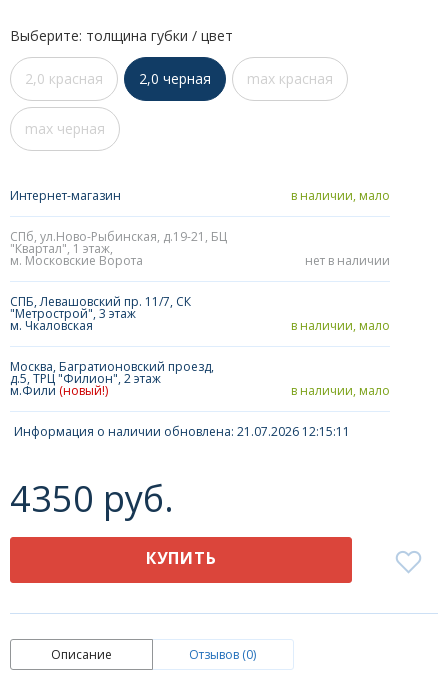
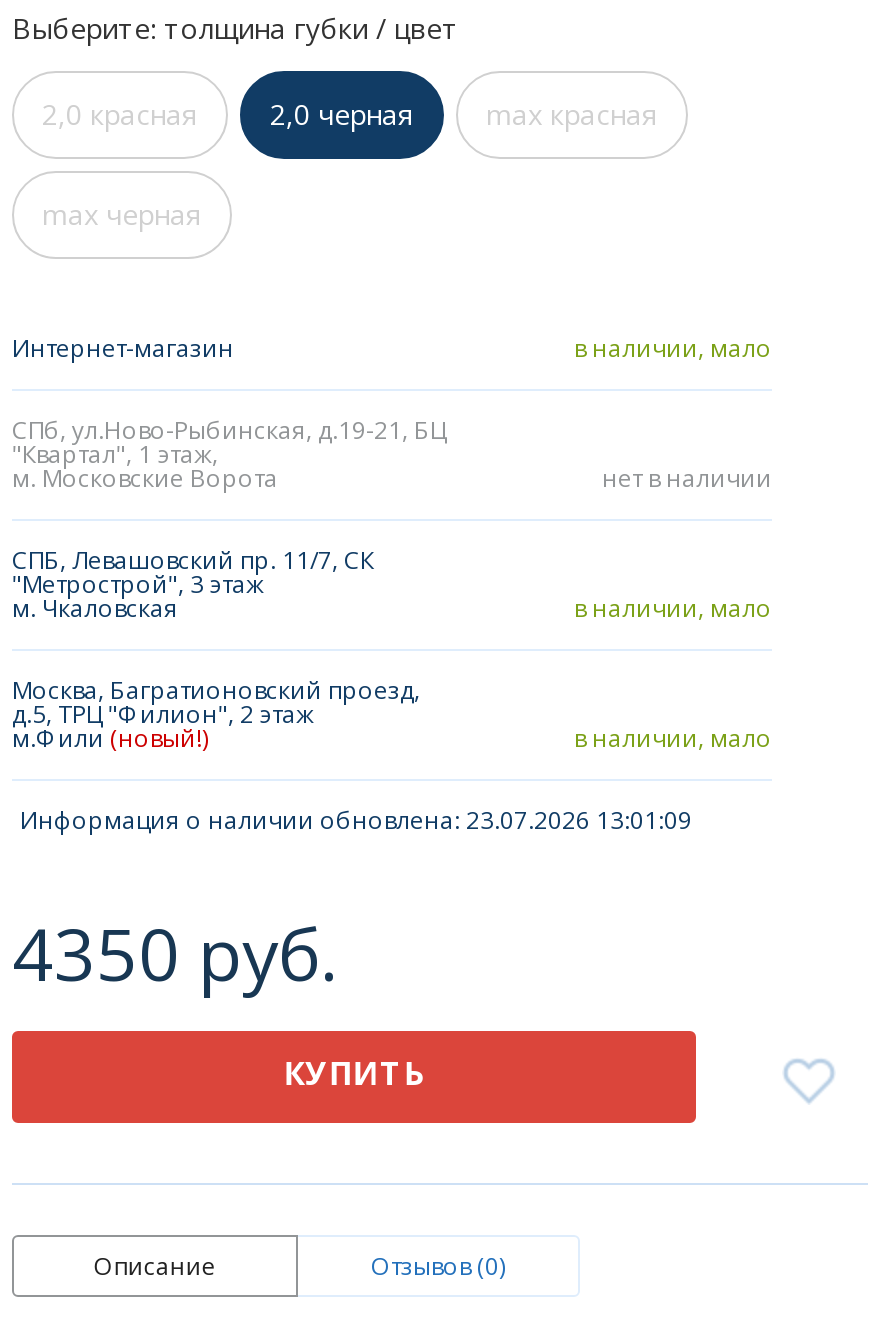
- Информация о наличии обновлена: 21.07.2026 12:15:11
+ Информация о наличии обновлена: 23.07.2026 13:01:09
